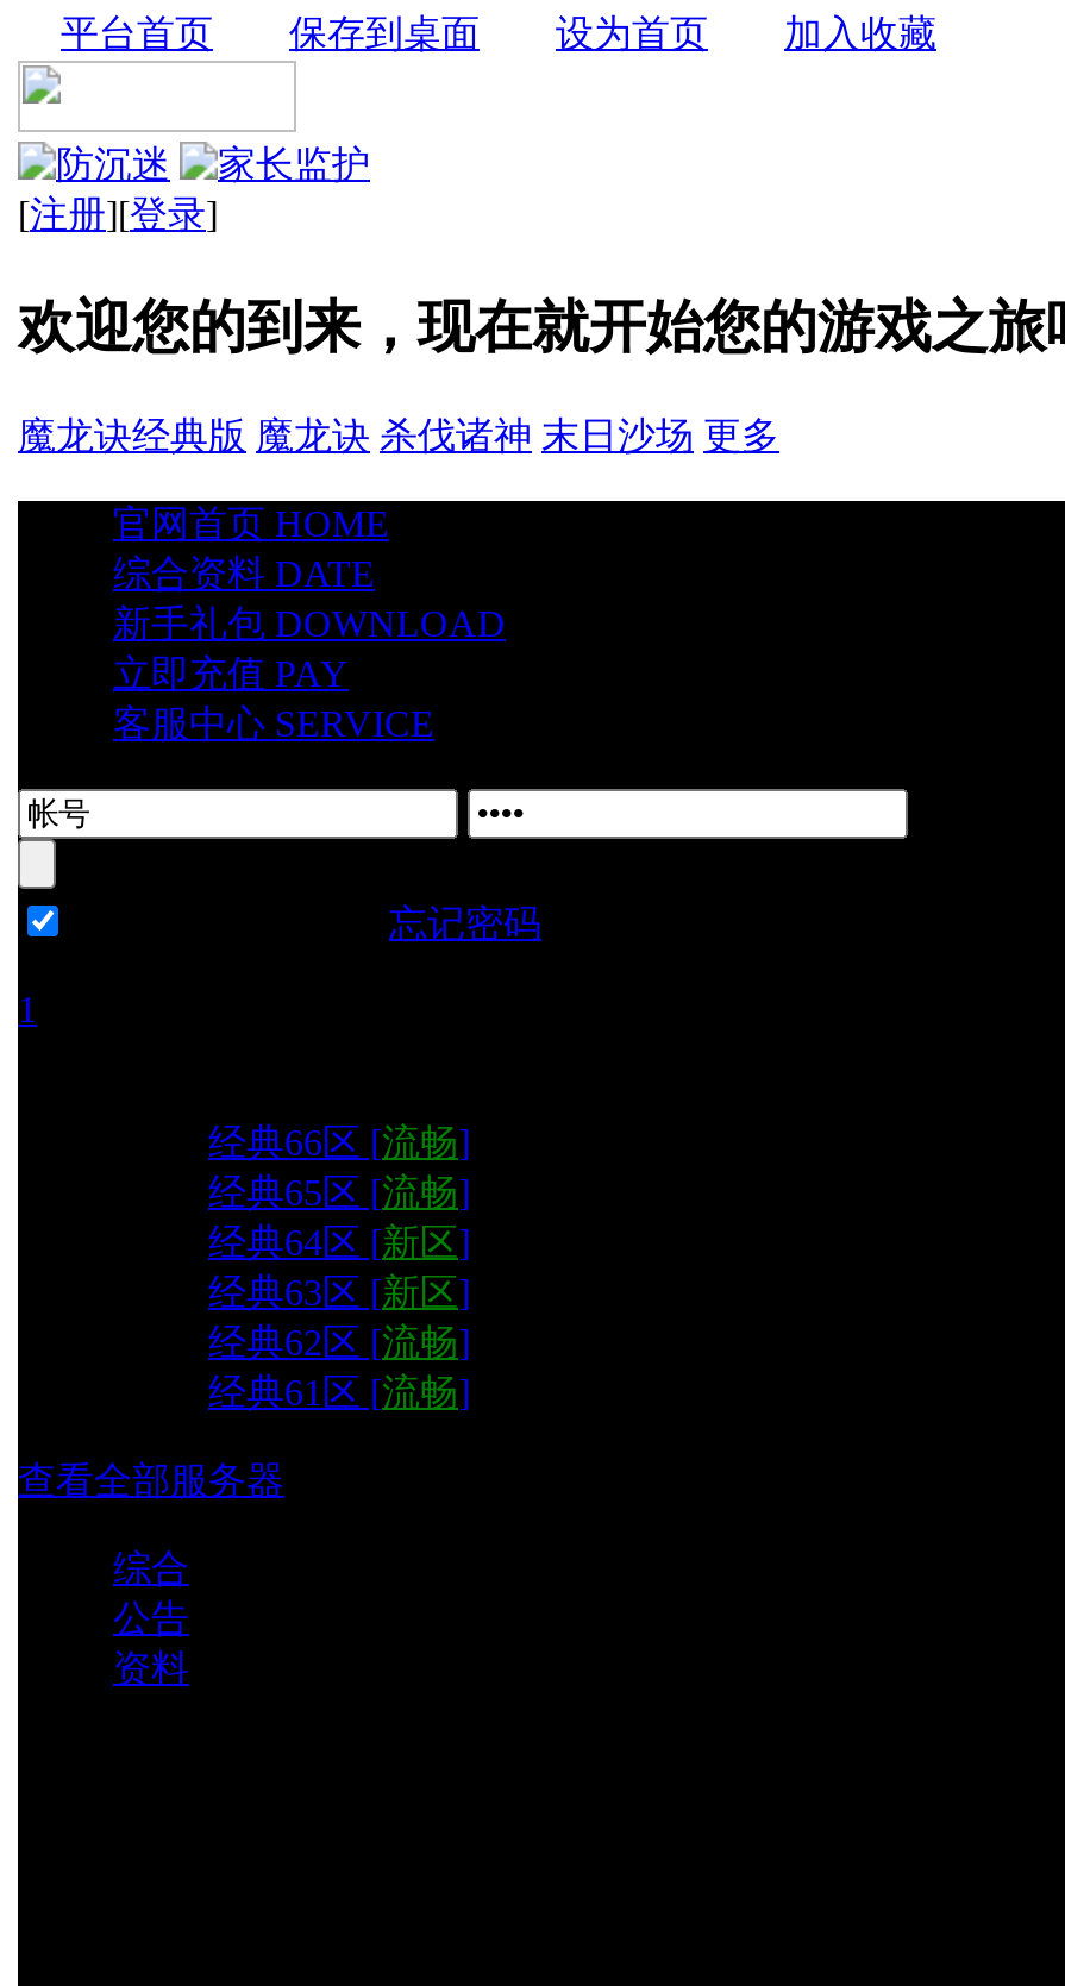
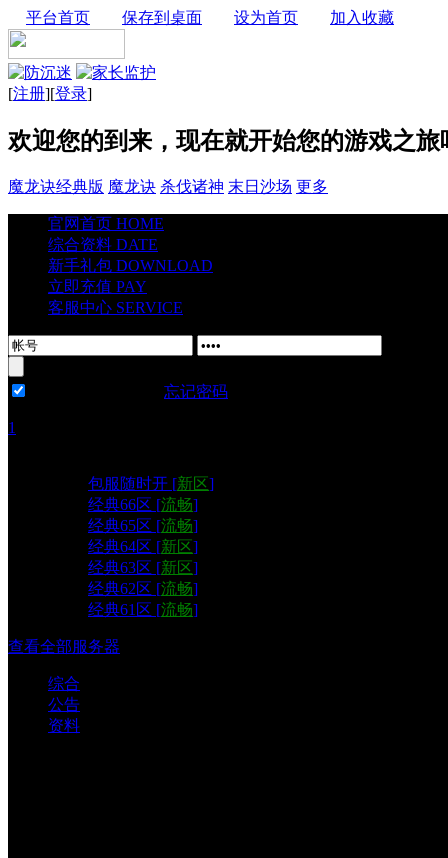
+ 包服随时开 [新区]
